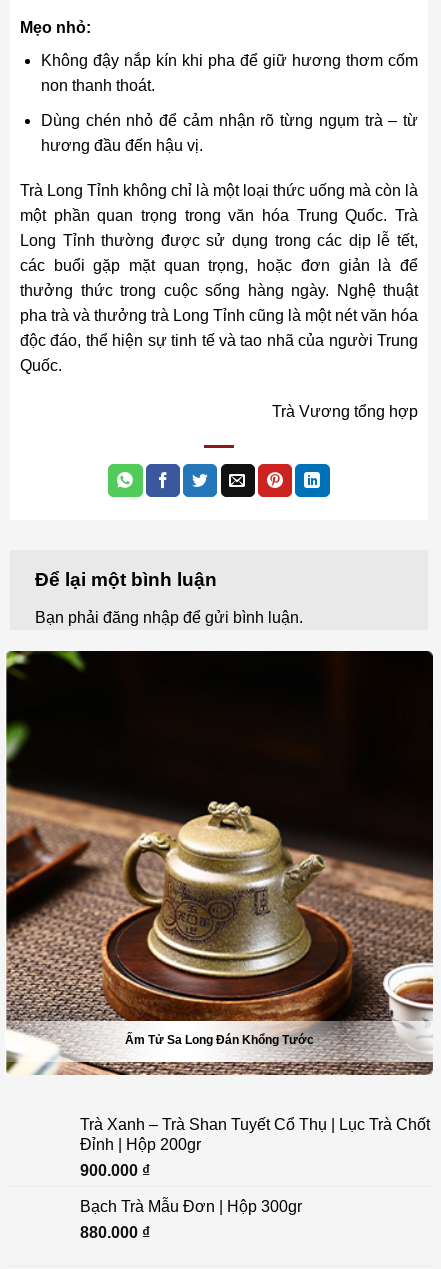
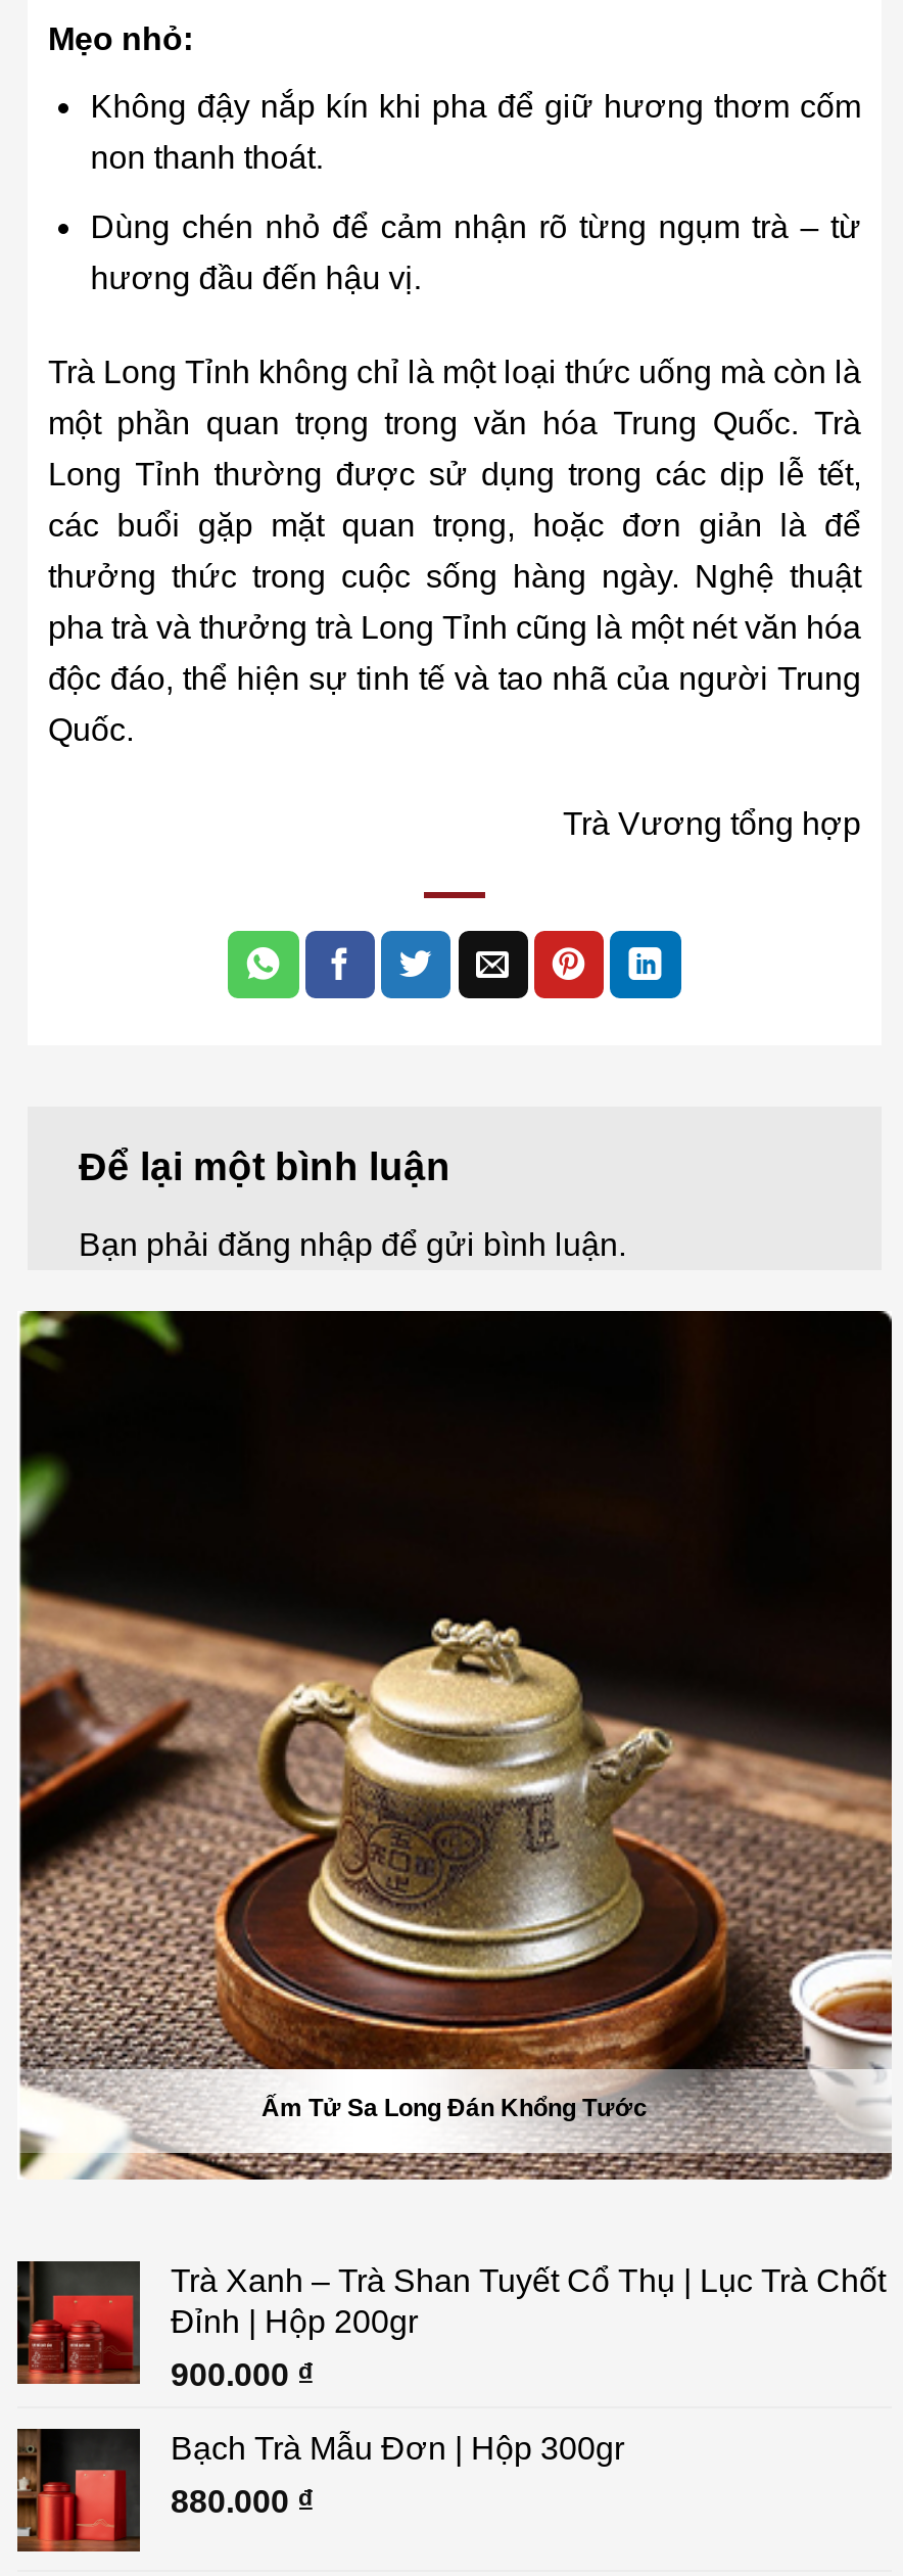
+ [image]

+ [image]
